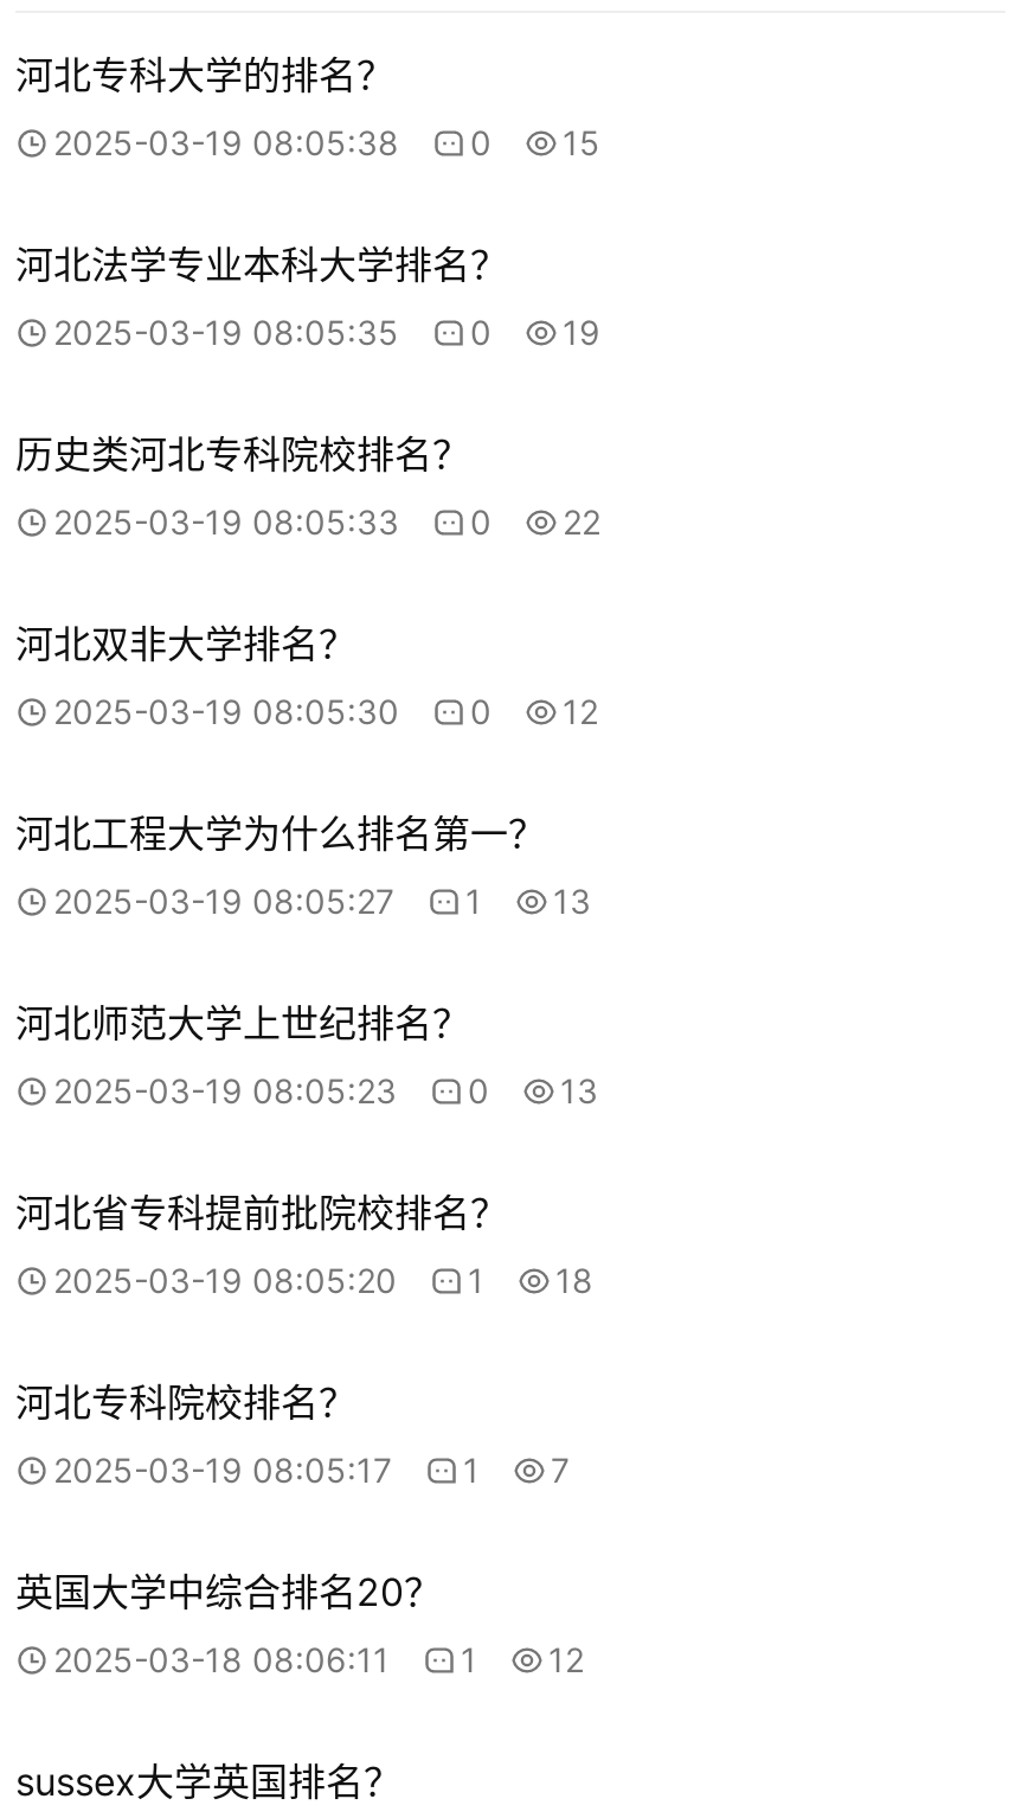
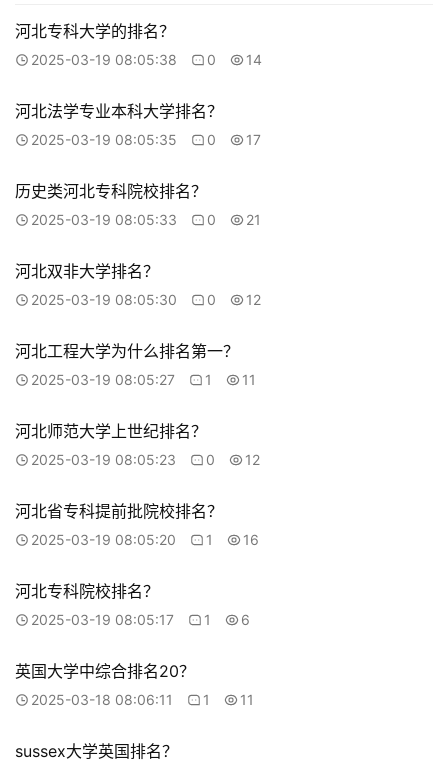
- 2025-03-19 08:05:38 0 15
+ 2025-03-19 08:05:38 0 14

- 2025-03-19 08:05:35 0 19
+ 2025-03-19 08:05:35 0 17

- 2025-03-19 08:05:33 0 22
+ 2025-03-19 08:05:33 0 21

- 2025-03-19 08:05:27 1 13
+ 2025-03-19 08:05:27 1 11

- 2025-03-19 08:05:23 0 13
+ 2025-03-19 08:05:23 0 12

- 2025-03-19 08:05:20 1 18
+ 2025-03-19 08:05:20 1 16

- 2025-03-19 08:05:17 1 7
+ 2025-03-19 08:05:17 1 6

- 2025-03-18 08:06:11 1 12
+ 2025-03-18 08:06:11 1 11
